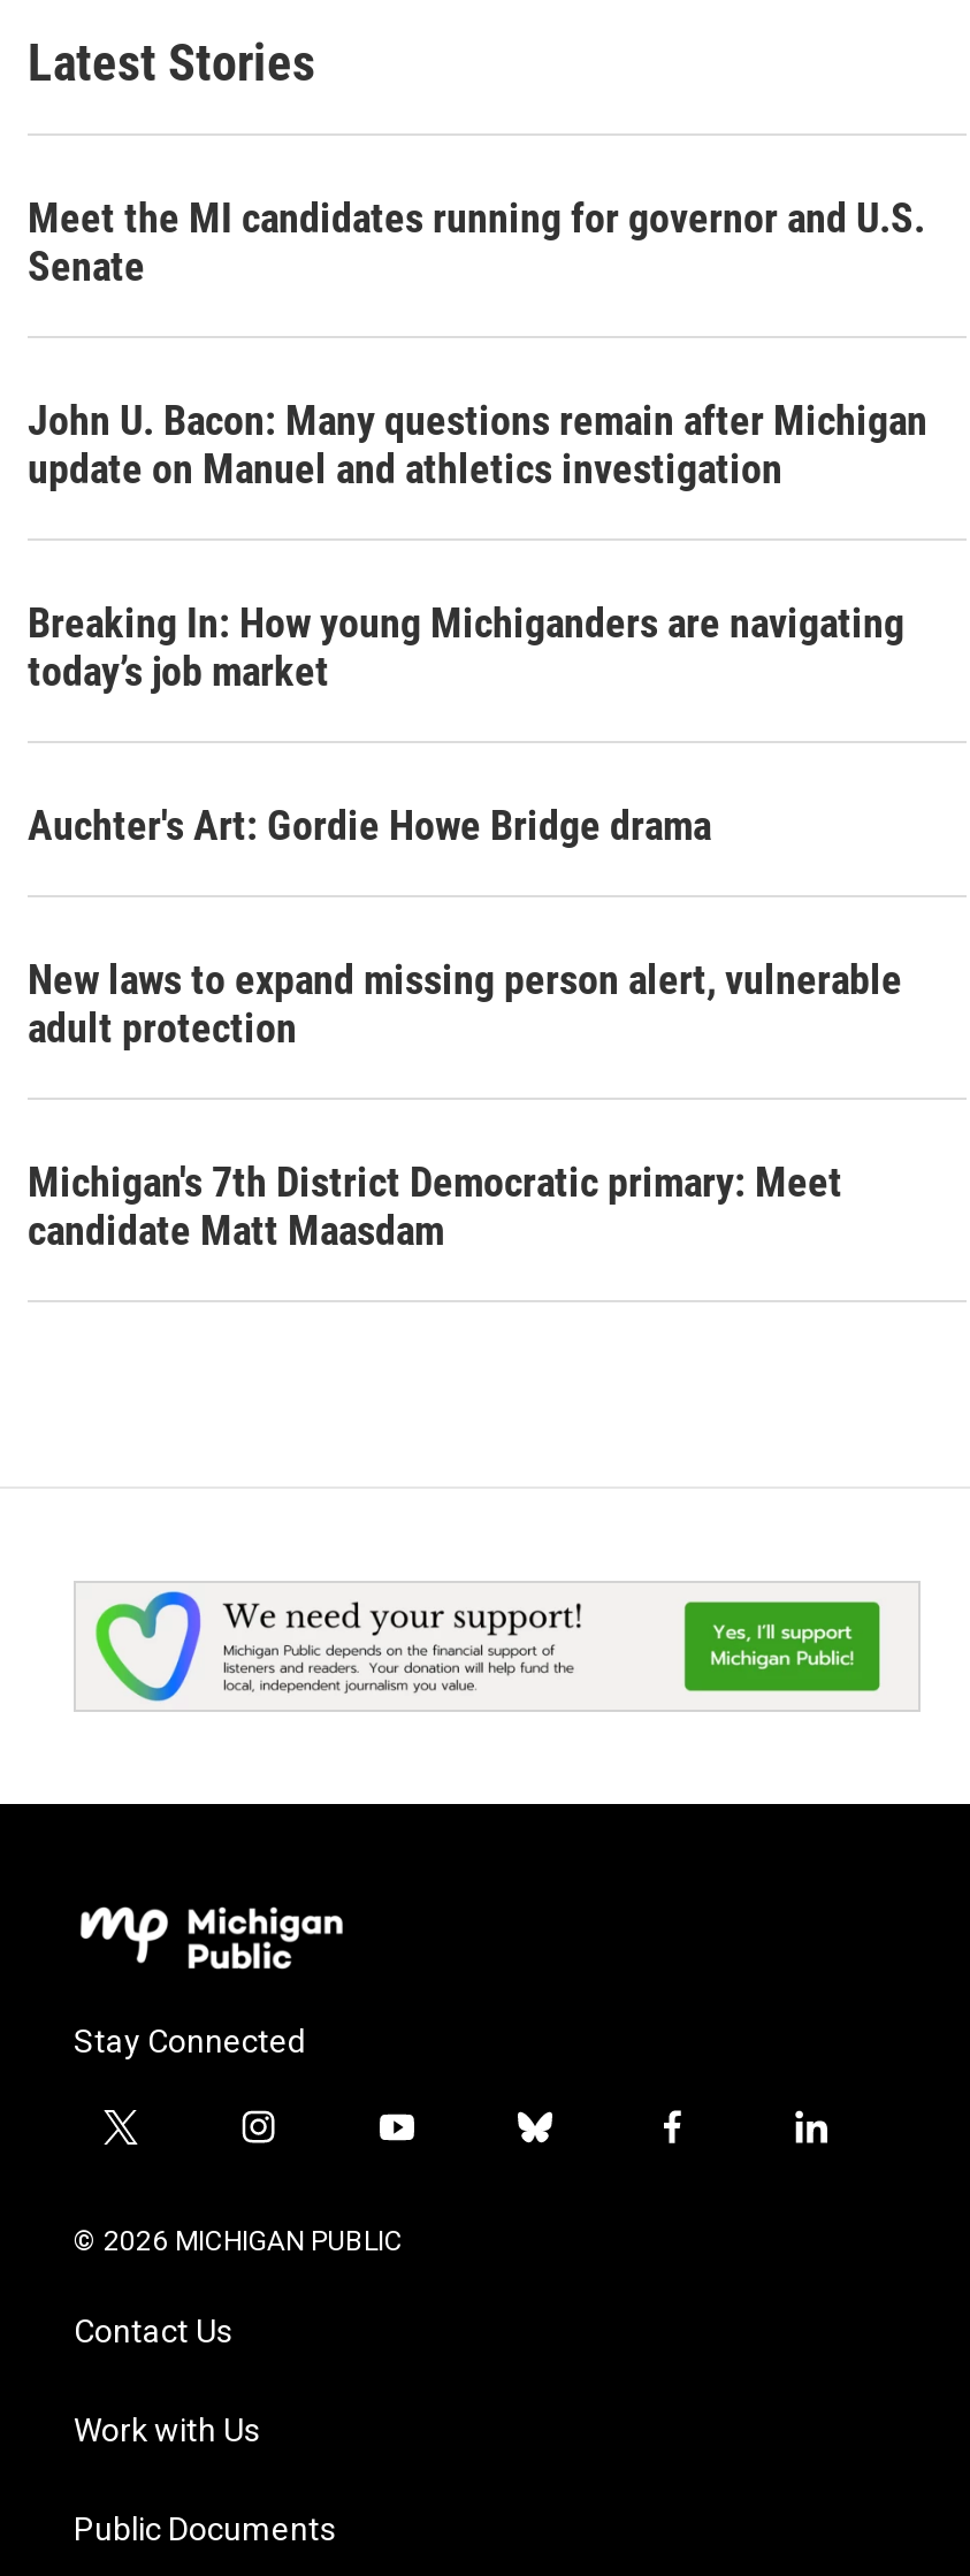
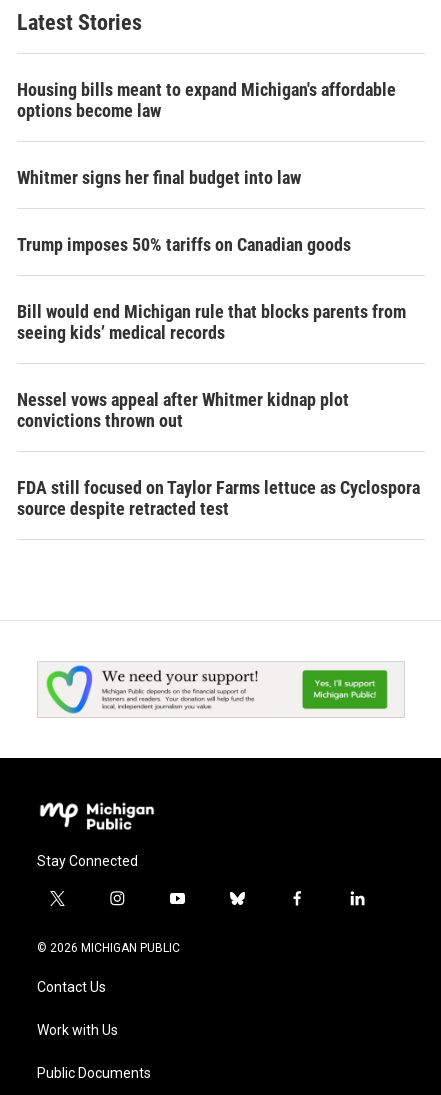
- Meet the MI candidates running for governor and U.S.
- Senate
+ Housing bills meant to expand Michigan's affordable
+ options become law

- John U. Bacon: Many questions remain after Michigan
- update on Manuel and athletics investigation
+ Whitmer signs her final budget into law

- Breaking In: How young Michiganders are navigating
- today’s job market
+ Trump imposes 50% tariffs on Canadian goods

- Auchter's Art: Gordie Howe Bridge drama
+ Bill would end Michigan rule that blocks parents from
+ seeing kids’ medical records

- New laws to expand missing person alert, vulnerable
- adult protection
+ Nessel vows appeal after Whitmer kidnap plot
+ convictions thrown out

- Michigan's 7th District Democratic primary: Meet
- candidate Matt Maasdam
+ FDA still focused on Taylor Farms lettuce as Cyclospora
+ source despite retracted test
